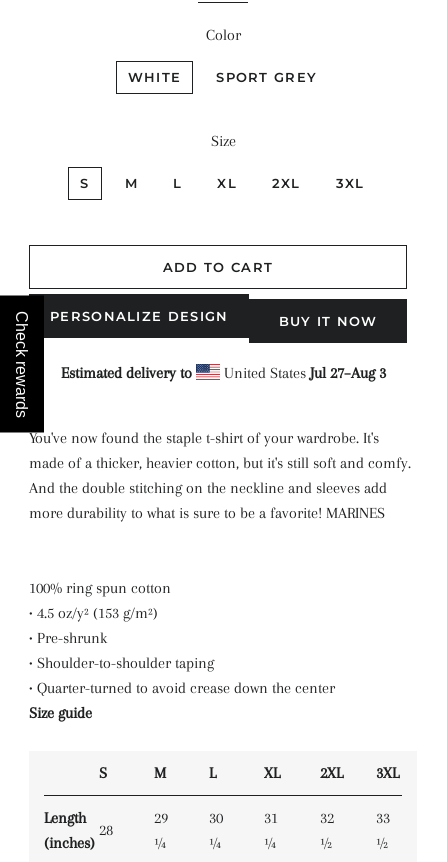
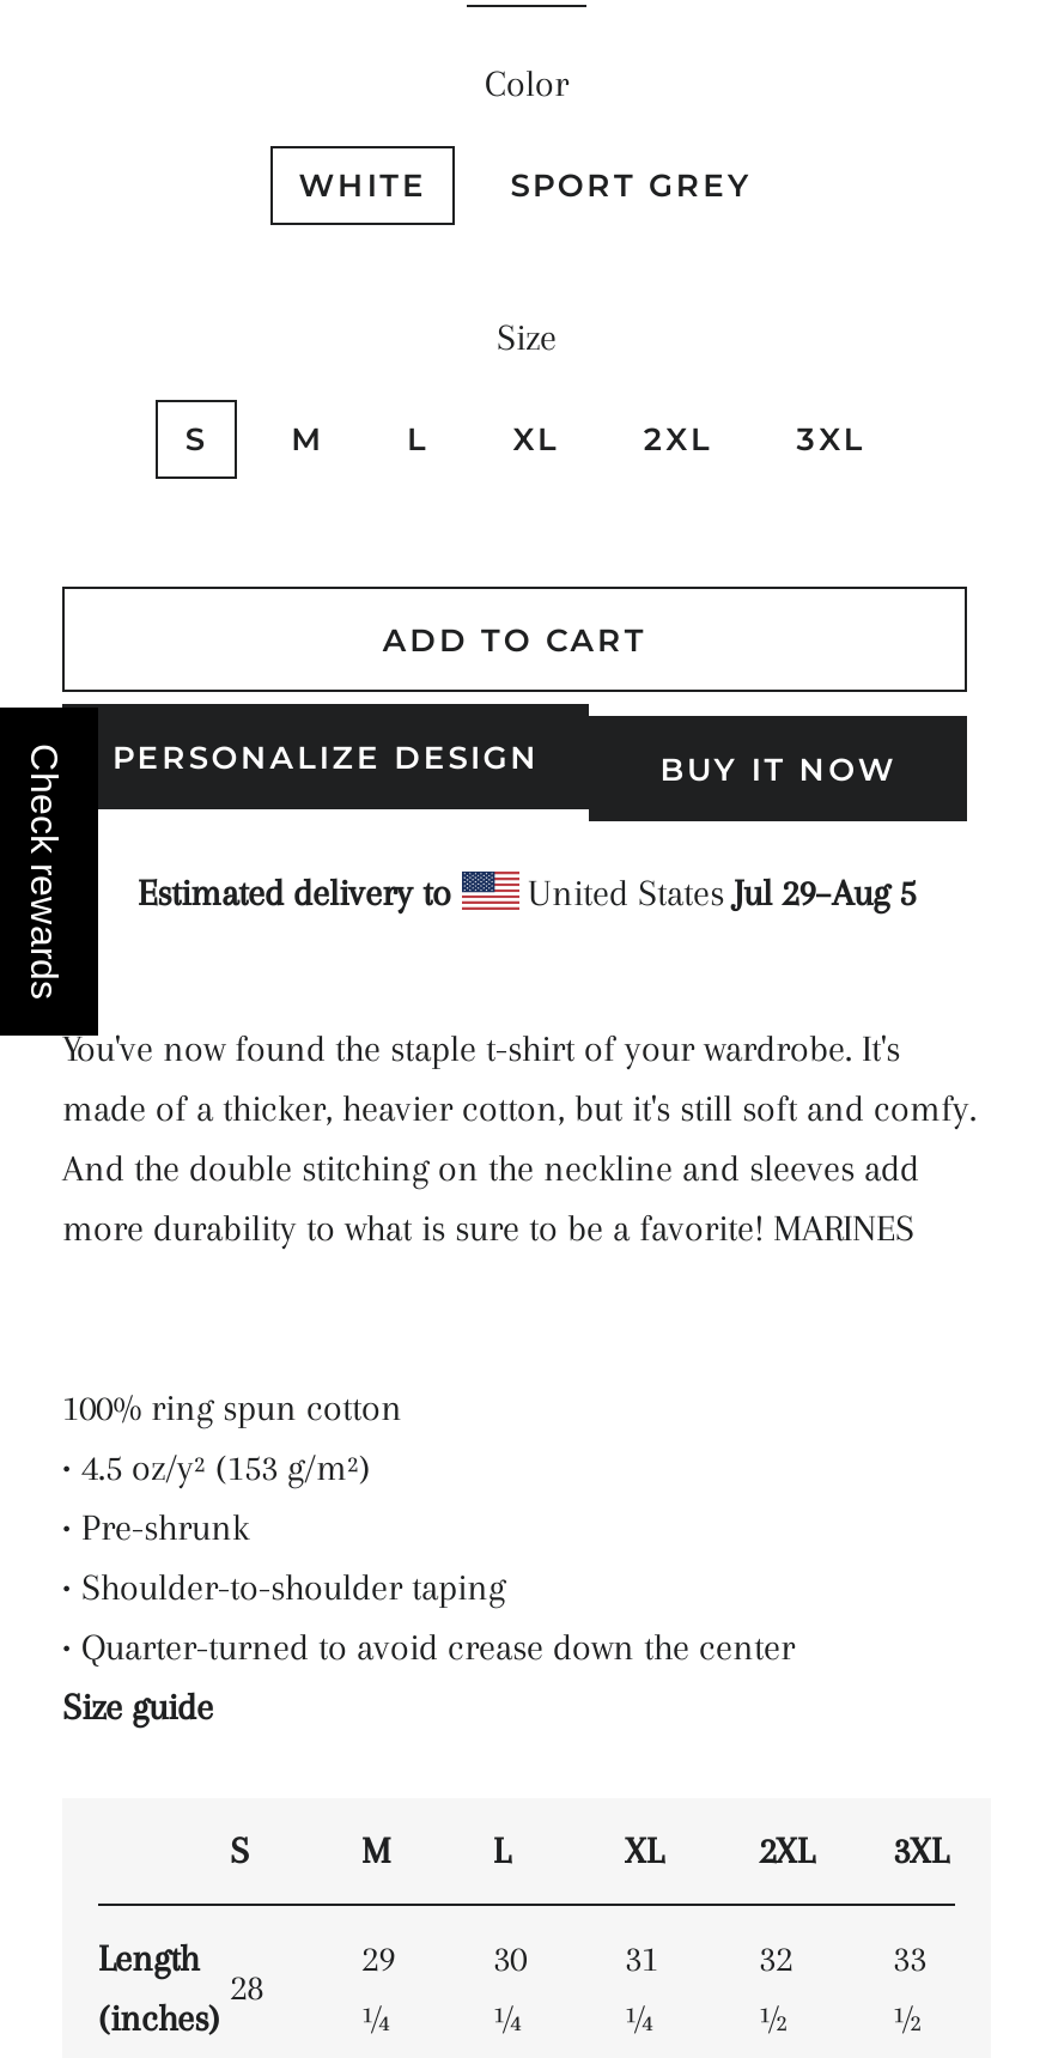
- United States Jul 27–Aug 3
+ United States Jul 29–Aug 5
